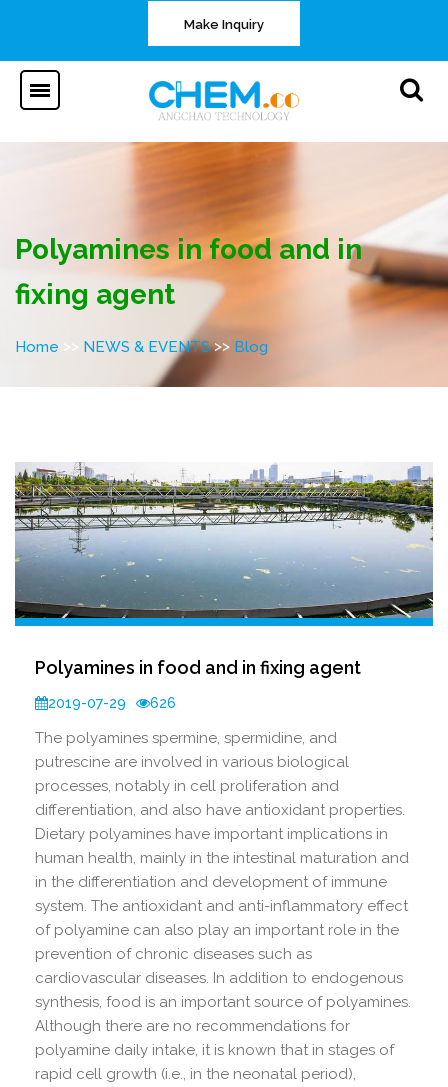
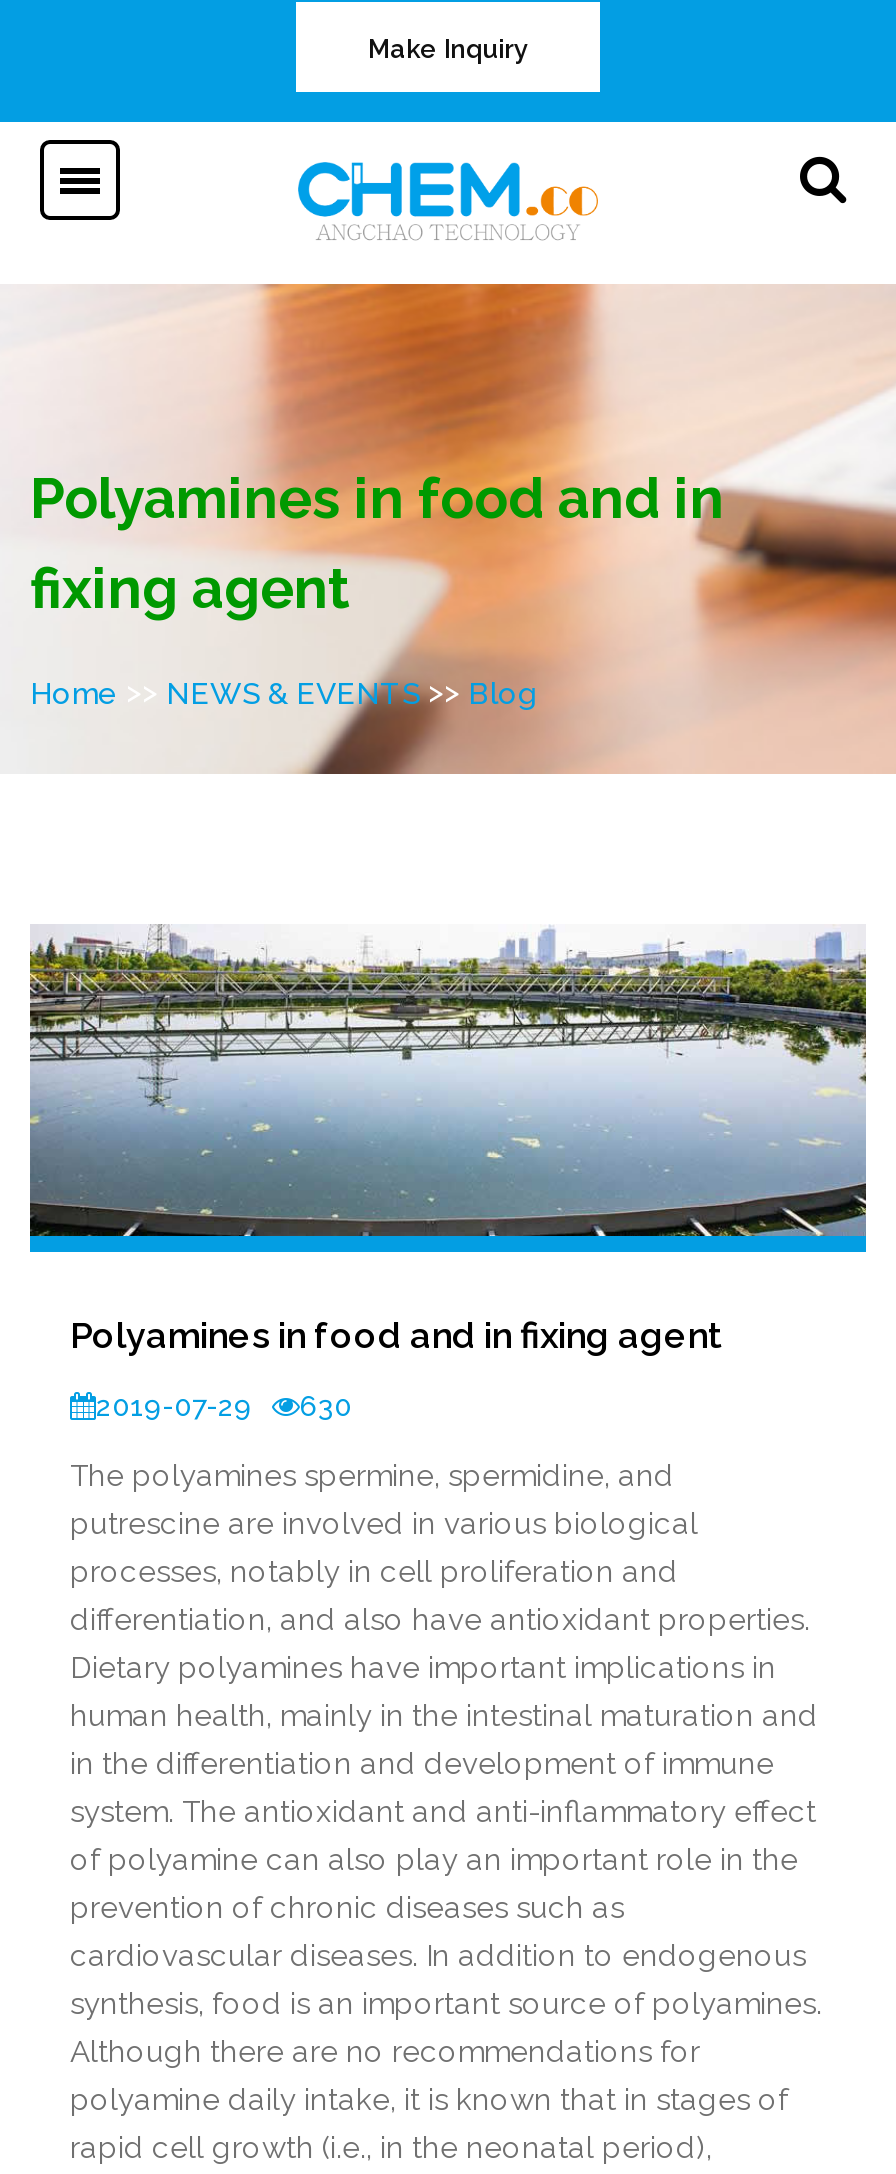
- 2019-07-29 626
+ 2019-07-29 630
